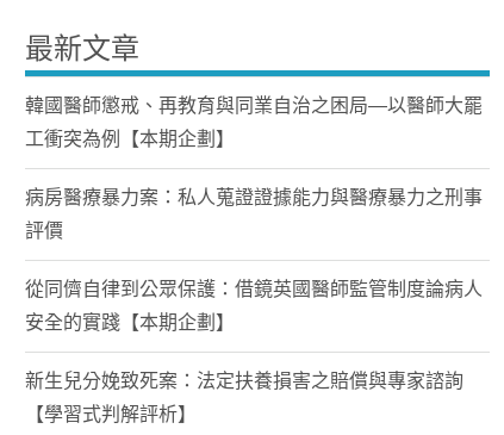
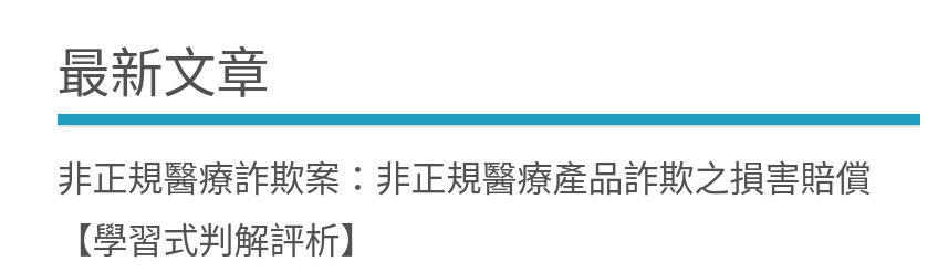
- 韓國醫師懲戒、再教育與同業自治之困局—以醫師大罷
- 工衝突為例【本期企劃】
- 病房醫療暴力案：私人蒐證證據能力與醫療暴力之刑事
- 評價
- 從同儕自律到公眾保護：借鏡英國醫師監管制度論病人
- 安全的實踐【本期企劃】
- 新生兒分娩致死案：法定扶養損害之賠償與專家諮詢
+ 非正規醫療詐欺案：非正規醫療產品詐欺之損害賠償
